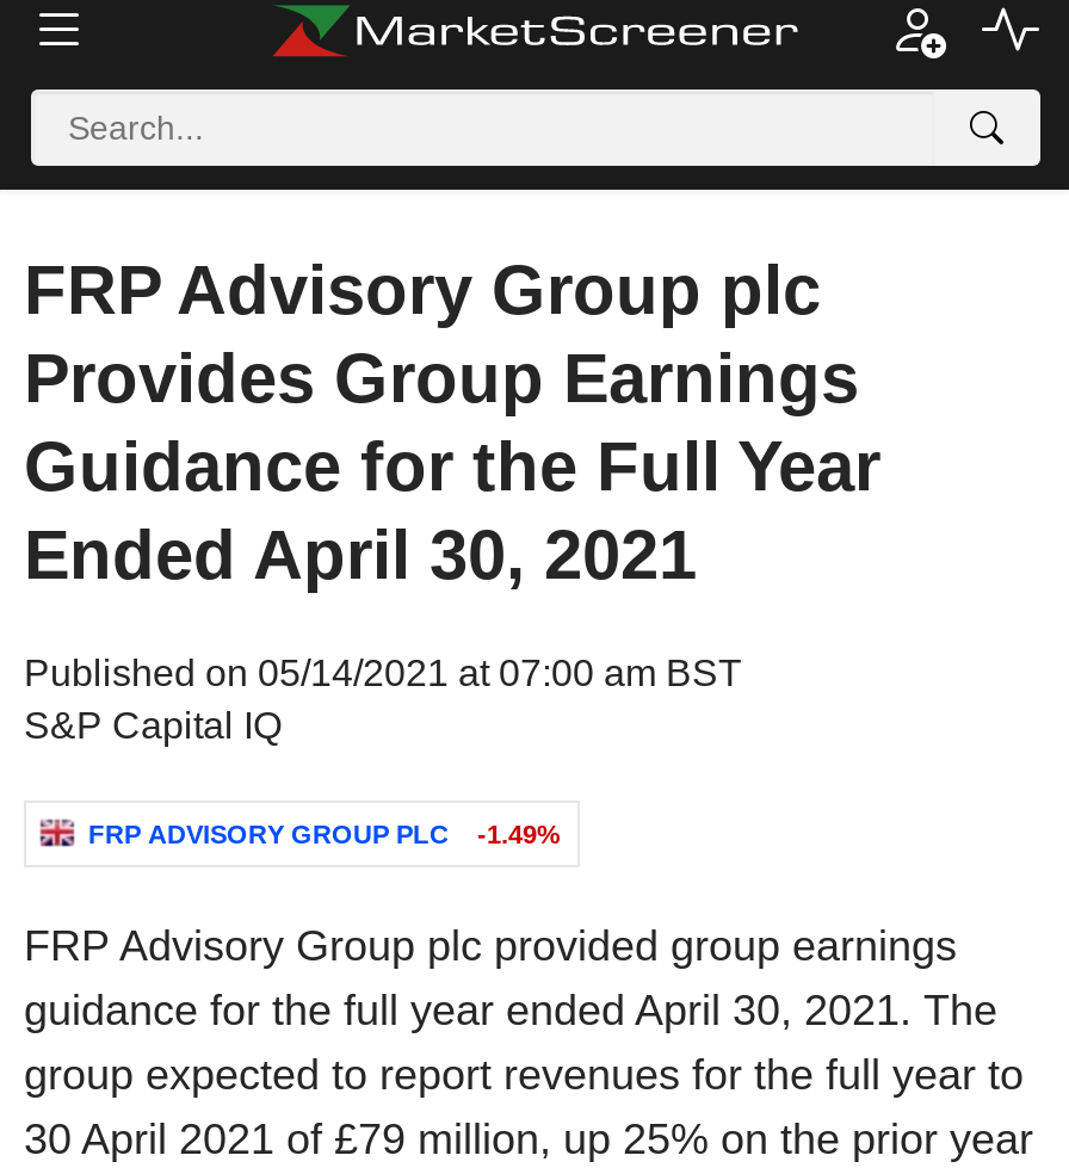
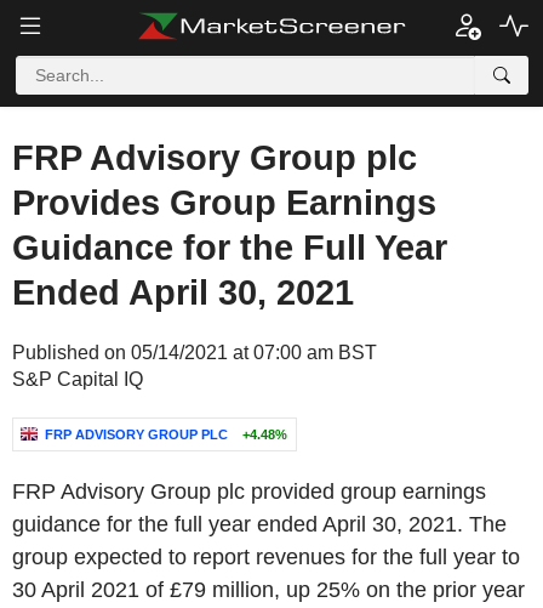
- FRP ADVISORY GROUP PLC -1.49%
+ FRP ADVISORY GROUP PLC +4.48%
